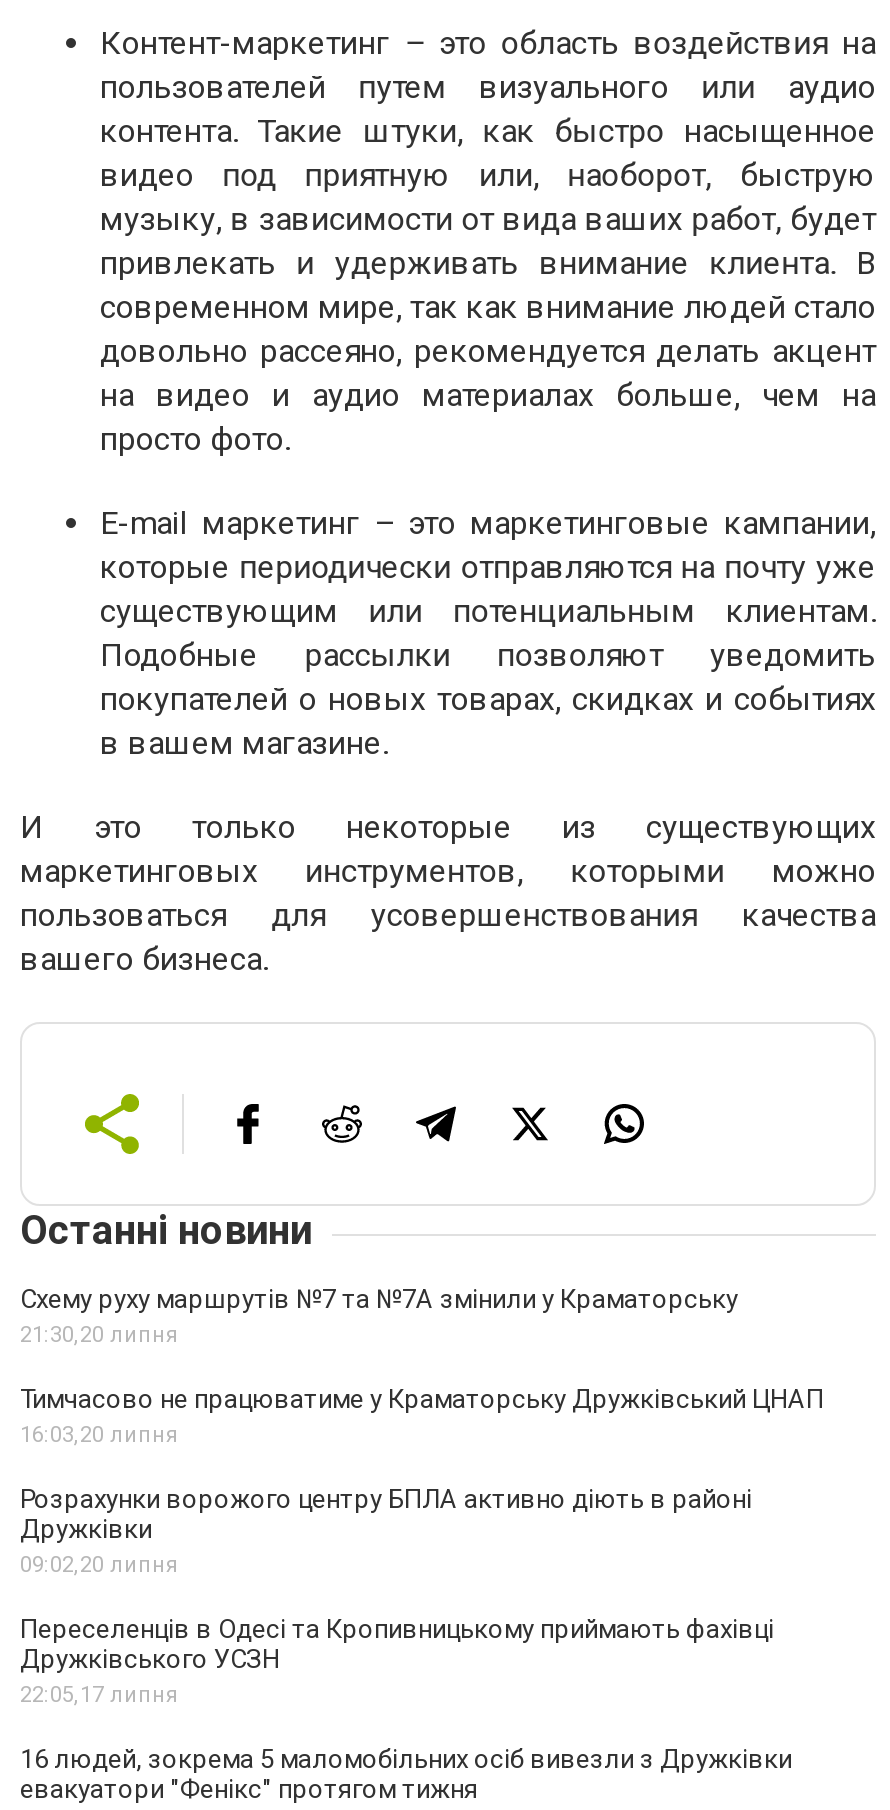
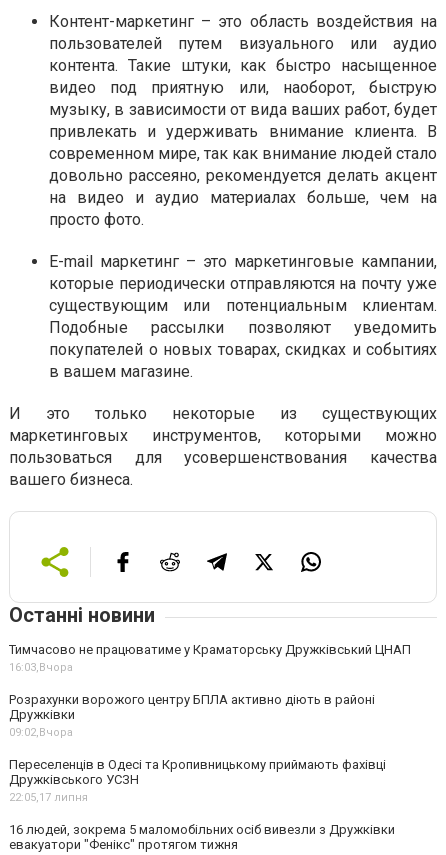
- Схему руху маршрутів №7 та №7А змінили у Краматорську
- 21:30,20 липня

- 16:03,20 липня
+ 16:03,Вчора

- 09:02,20 липня
+ 09:02,Вчора
